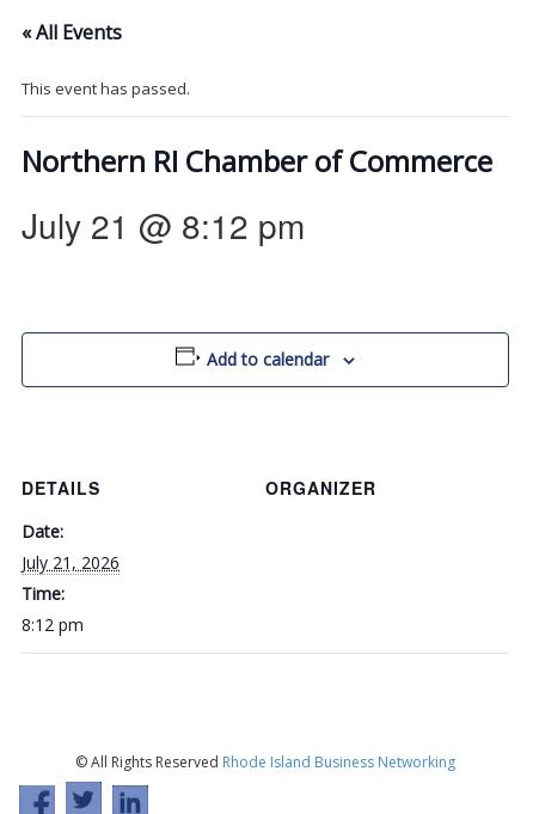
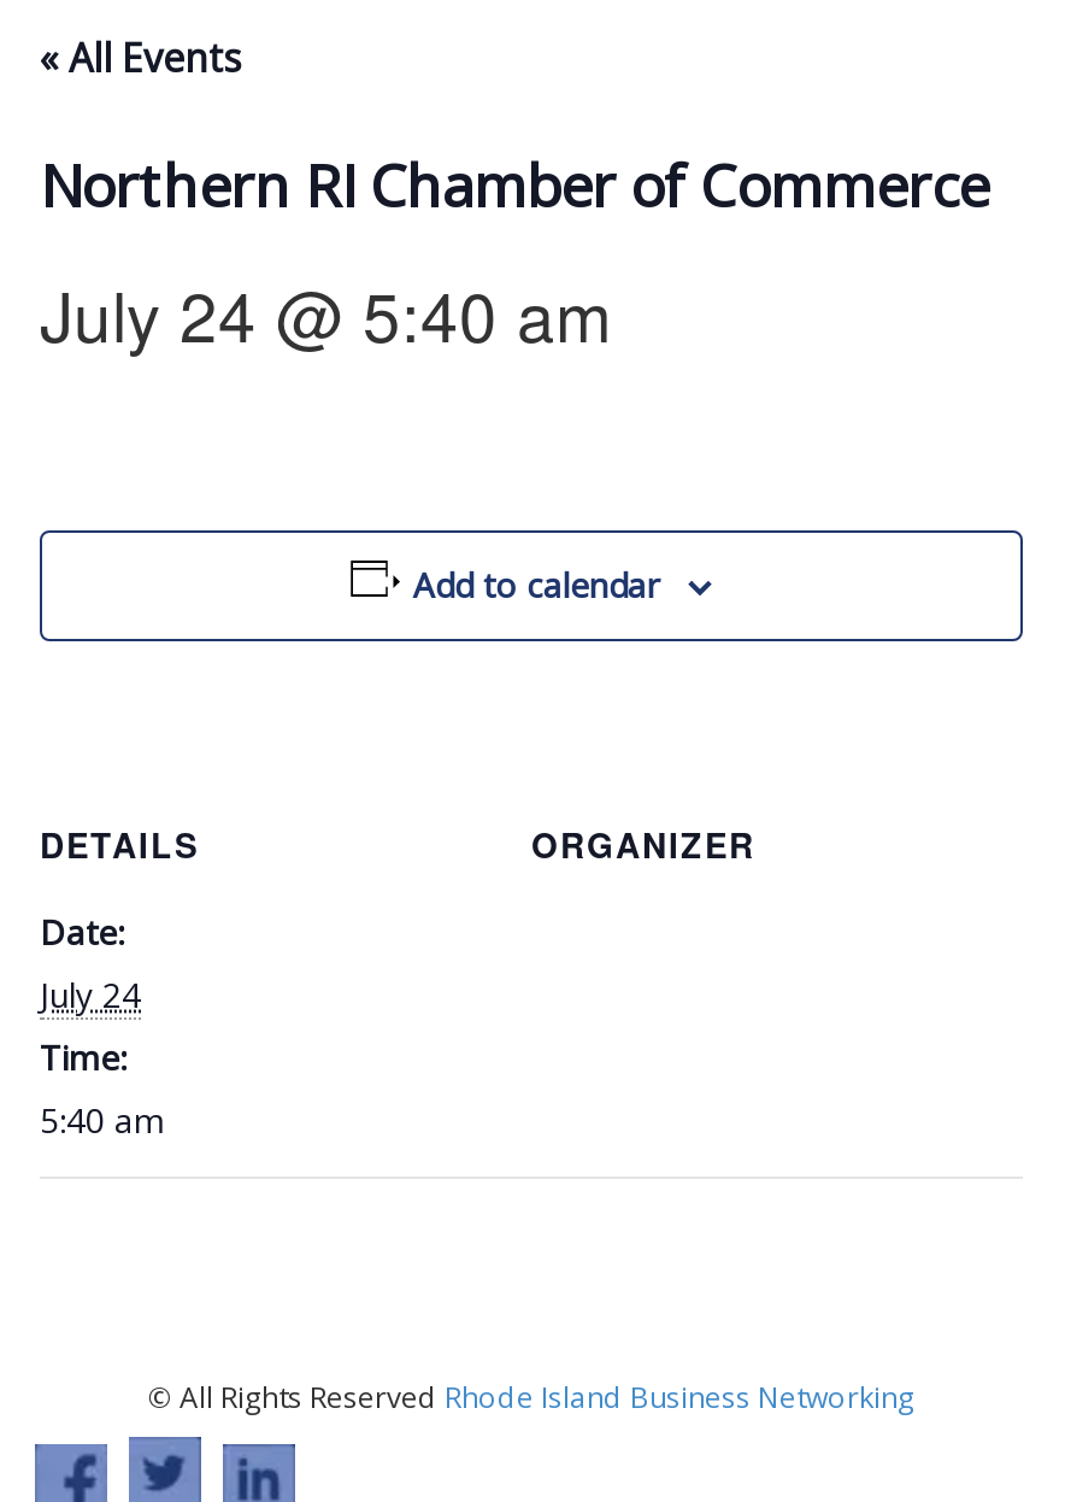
- This event has passed.

- July 21 @ 8:12 pm
+ July 24 @ 5:40 am

- July 21, 2026
+ July 24

- 8:12 pm
+ 5:40 am
